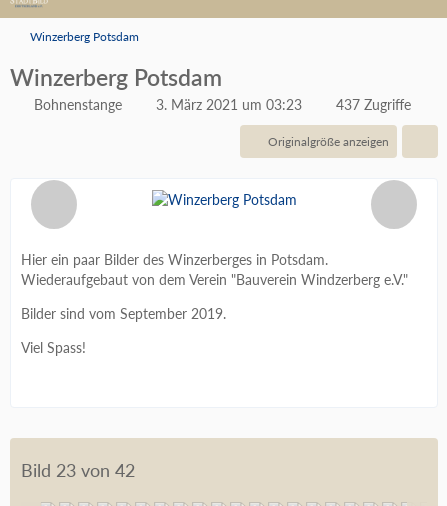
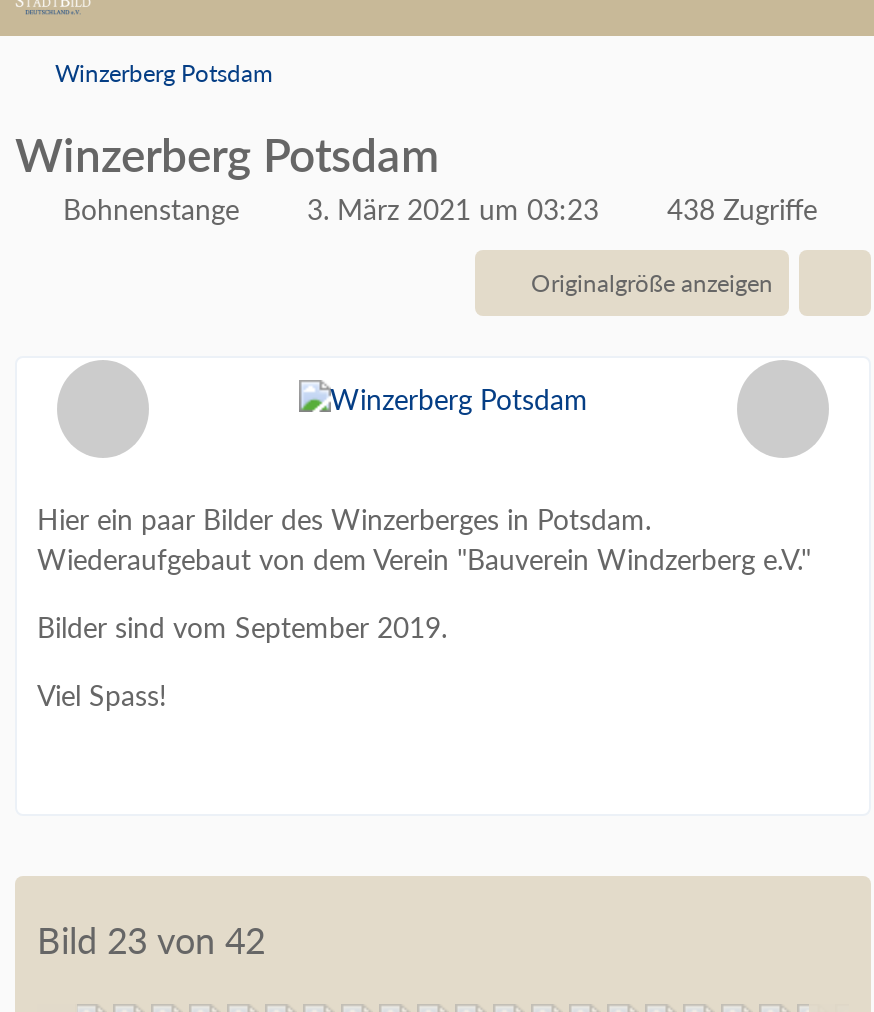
- Bohnenstange 3. März 2021 um 03:23 437 Zugriffe
+ Bohnenstange 3. März 2021 um 03:23 438 Zugriffe
